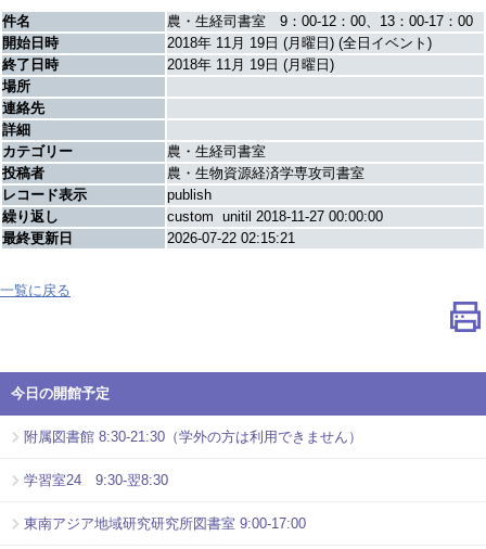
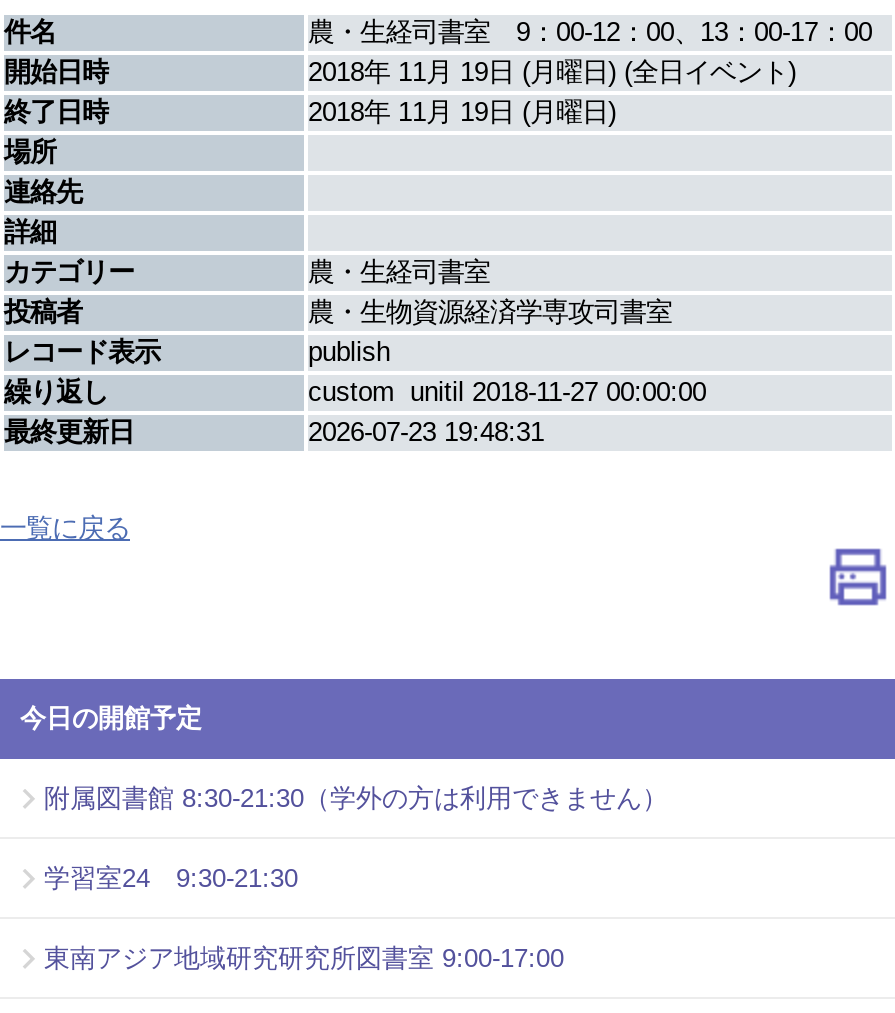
- 2026-07-22 02:15:21
+ 2026-07-23 19:48:31

- 学習室24 9:30-翌8:30
+ 学習室24 9:30-21:30
